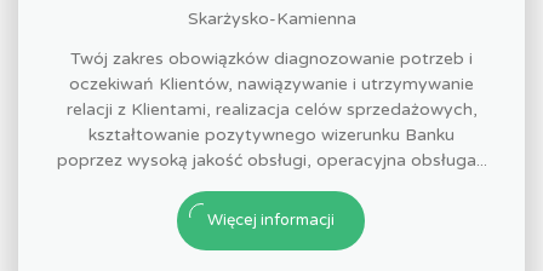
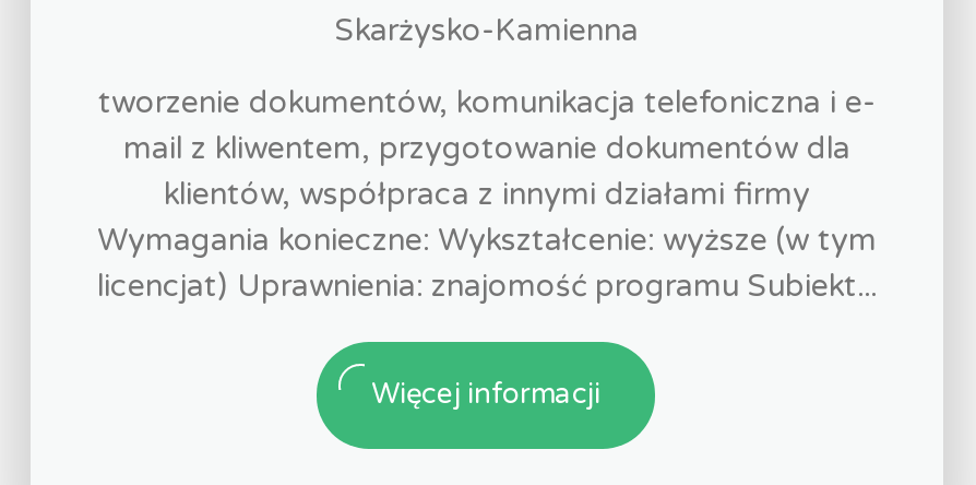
- Twój zakres obowiązków diagnozowanie potrzeb i
- oczekiwań Klientów, nawiązywanie i utrzymywanie
- relacji z Klientami, realizacja celów sprzedażowych,
- kształtowanie pozytywnego wizerunku Banku
- poprzez wysoką jakość obsługi, operacyjna obsługa...
+ tworzenie dokumentów, komunikacja telefoniczna i e-
+ mail z kliwentem, przygotowanie dokumentów dla
+ klientów, współpraca z innymi działami firmy
+ Wymagania konieczne: Wykształcenie: wyższe (w tym
+ licencjat) Uprawnienia: znajomość programu Subiekt...
